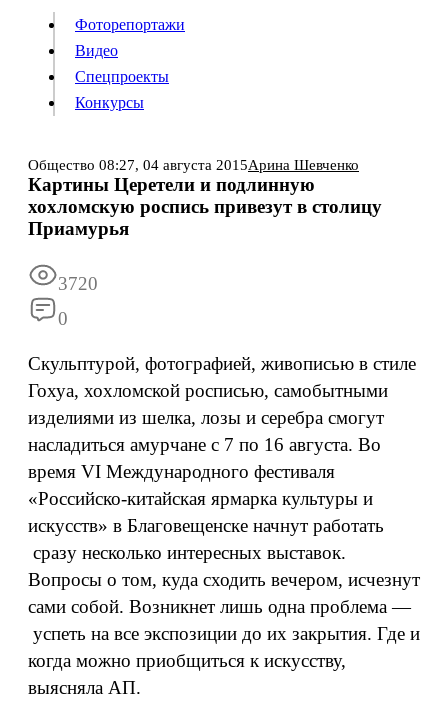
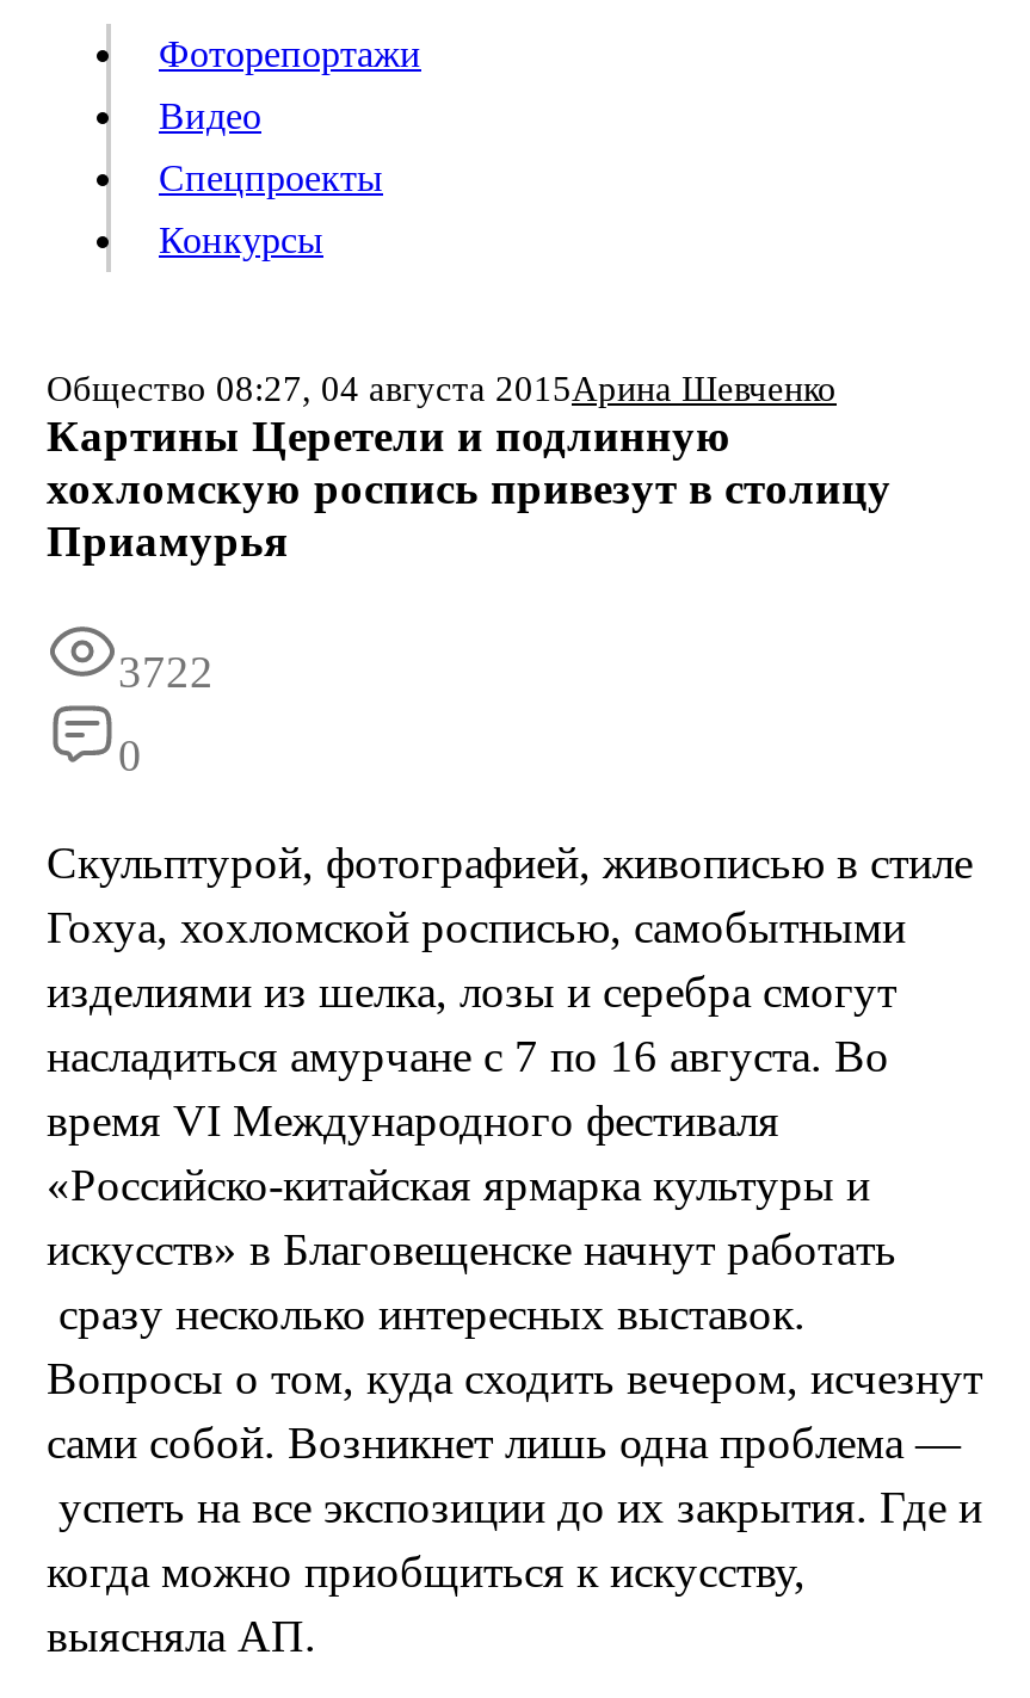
- 3720
+ 3722
